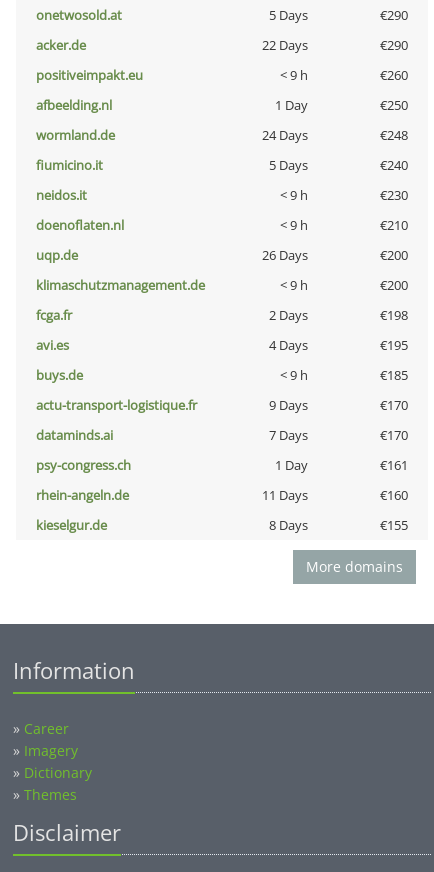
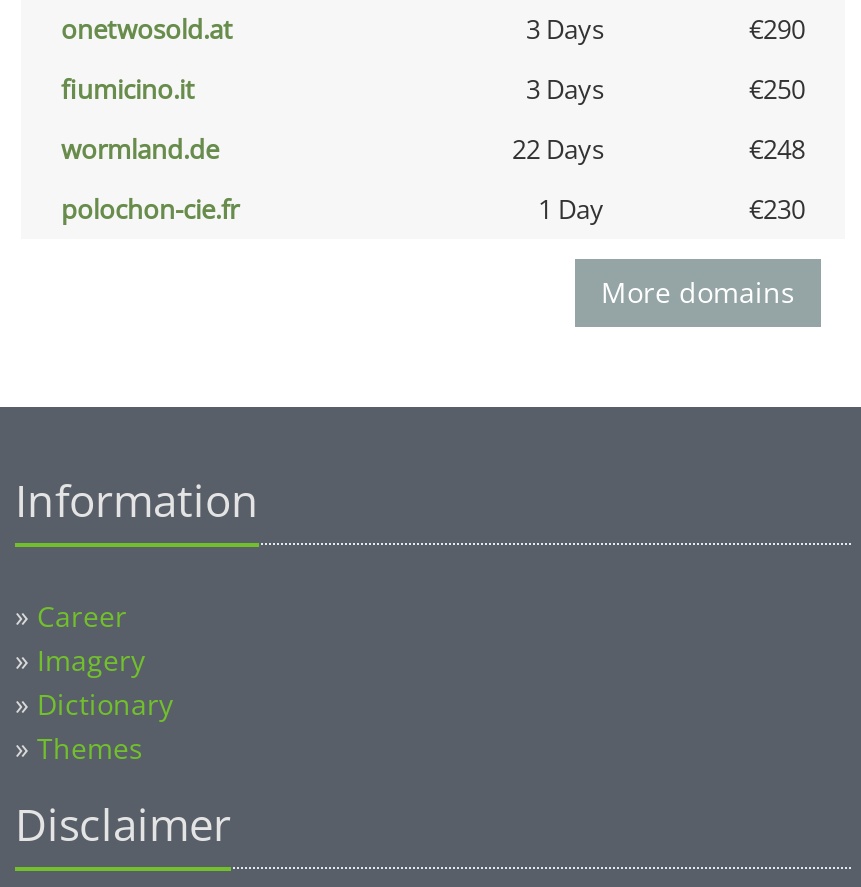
- 5 Days
+ 3 Days

- acker.de
- 22 Days
- €290
- positiveimpakt.eu
- < 9 h
- €260
- afbeelding.nl
- 1 Day
+ fiumicino.it
+ 3 Days

- 24 Days
+ 22 Days

- fiumicino.it
- 5 Days
- €240
- neidos.it
- < 9 h
+ polochon-cie.fr
+ 1 Day

- doenoflaten.nl
- < 9 h
- €210
- uqp.de
- 26 Days
- €200
- klimaschutzmanagement.de
- < 9 h
- €200
- fcga.fr
- 2 Days
- €198
- avi.es
- 4 Days
- €195
- buys.de
- < 9 h
- €185
- actu-transport-logistique.fr
- 9 Days
- €170
- dataminds.ai
- 7 Days
- €170
- psy-congress.ch
- 1 Day
- €161
- rhein-angeln.de
- 11 Days
- €160
- kieselgur.de
- 8 Days
- €155
